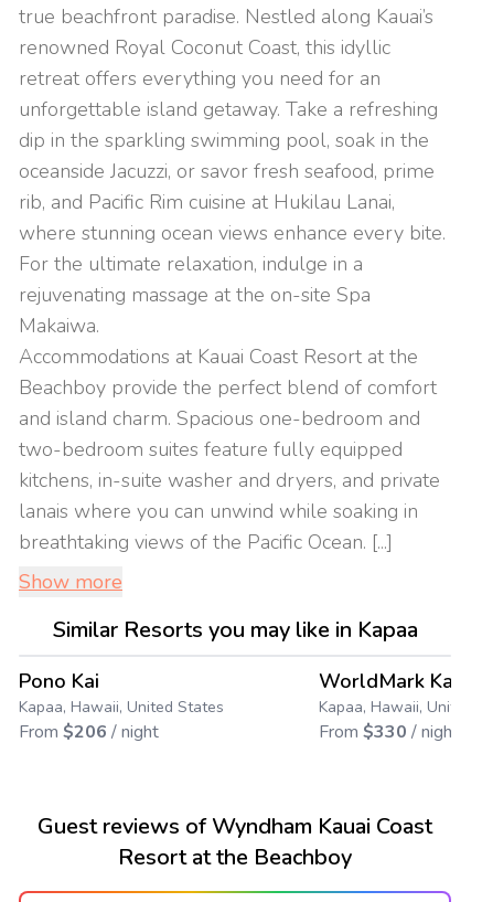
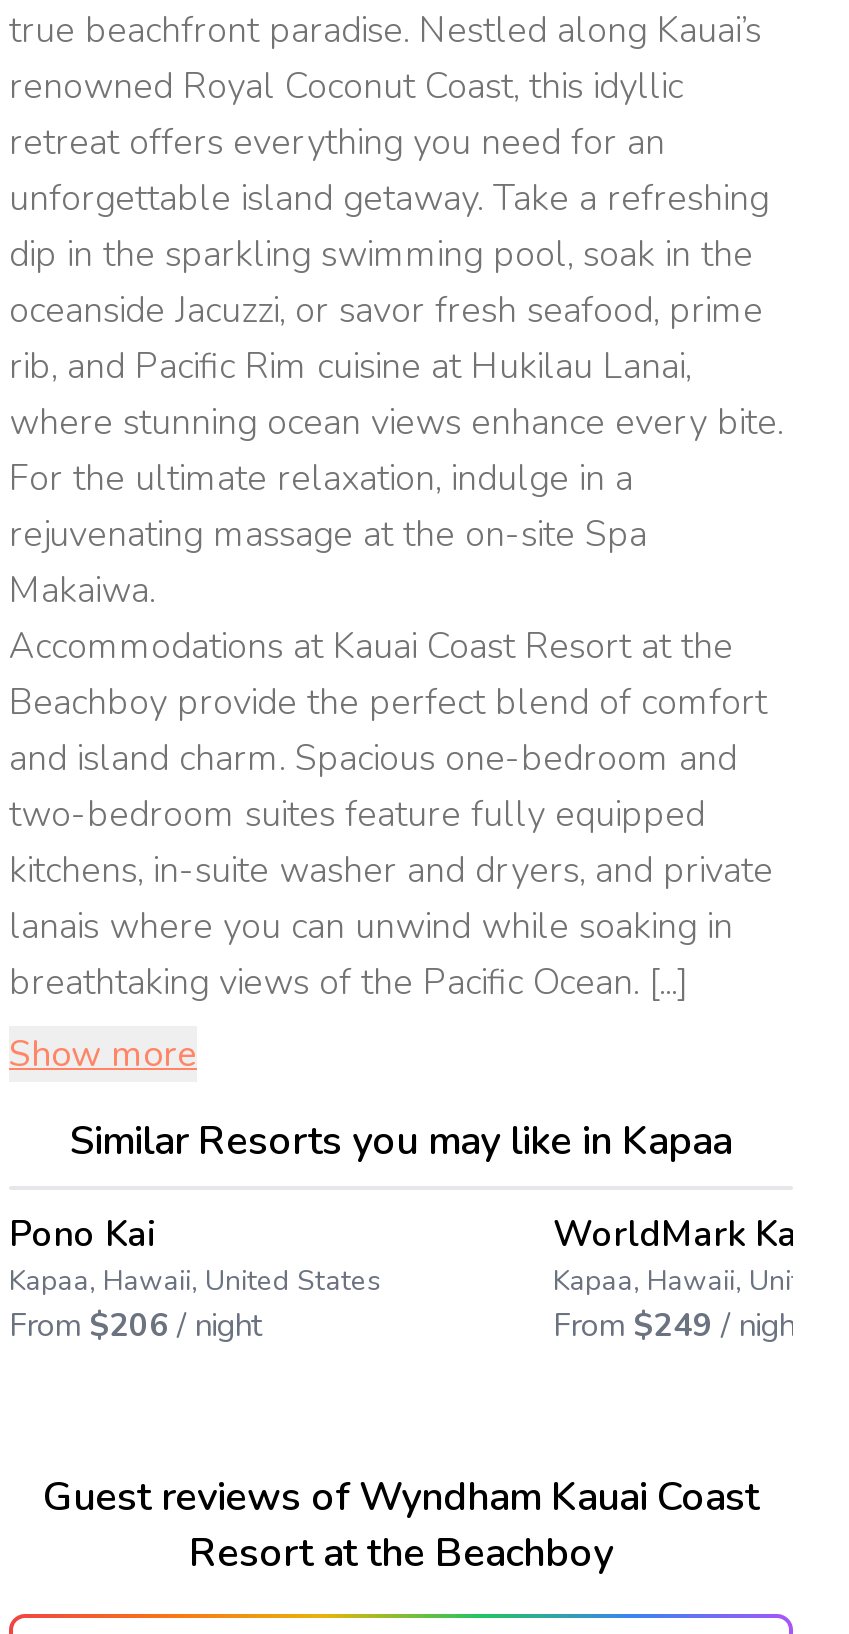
- From $330 / night
+ From $249 / night
